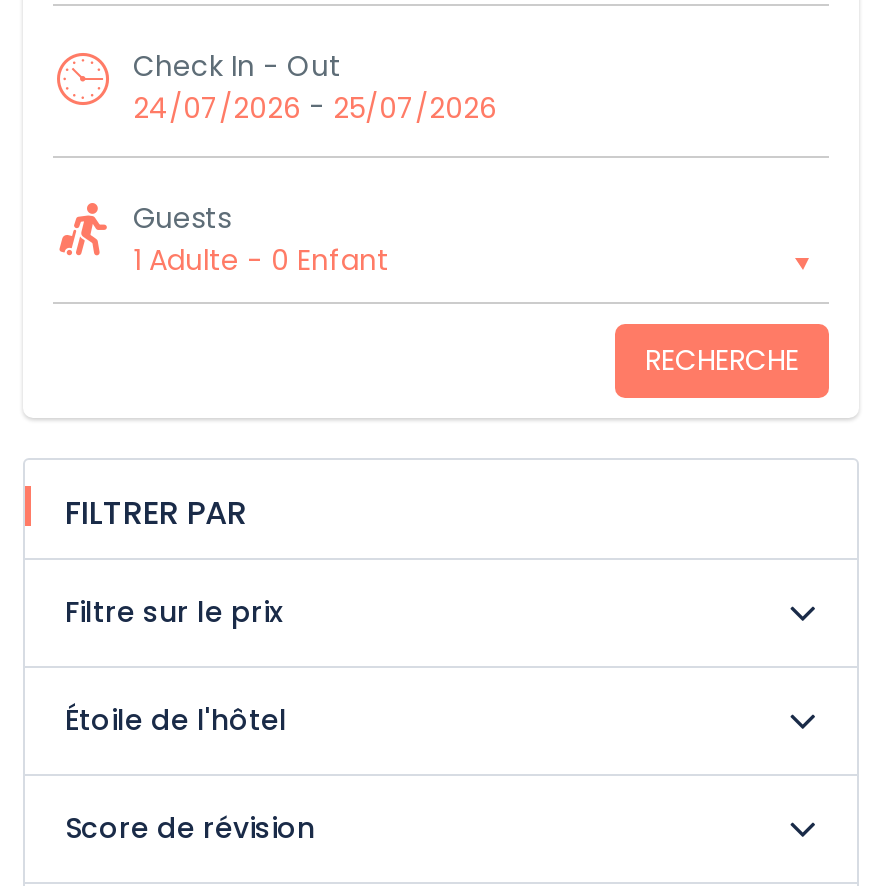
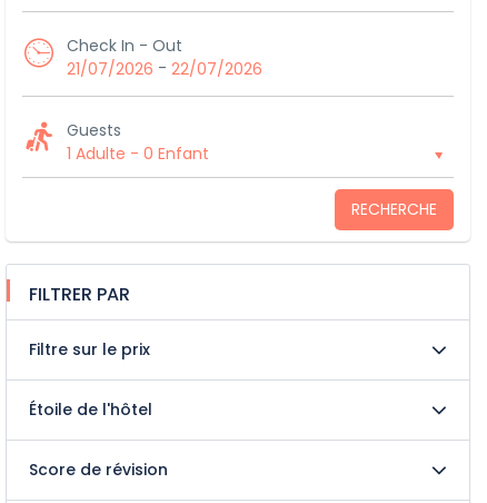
- 24/07/2026 - 25/07/2026
+ 21/07/2026 - 22/07/2026
